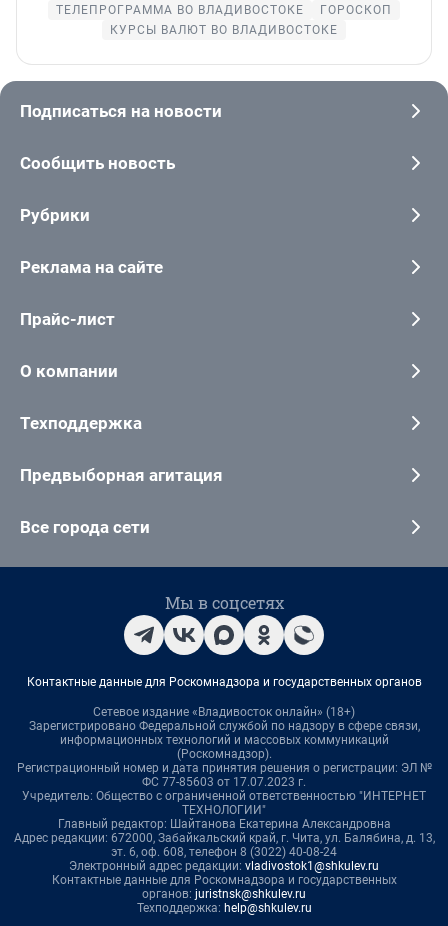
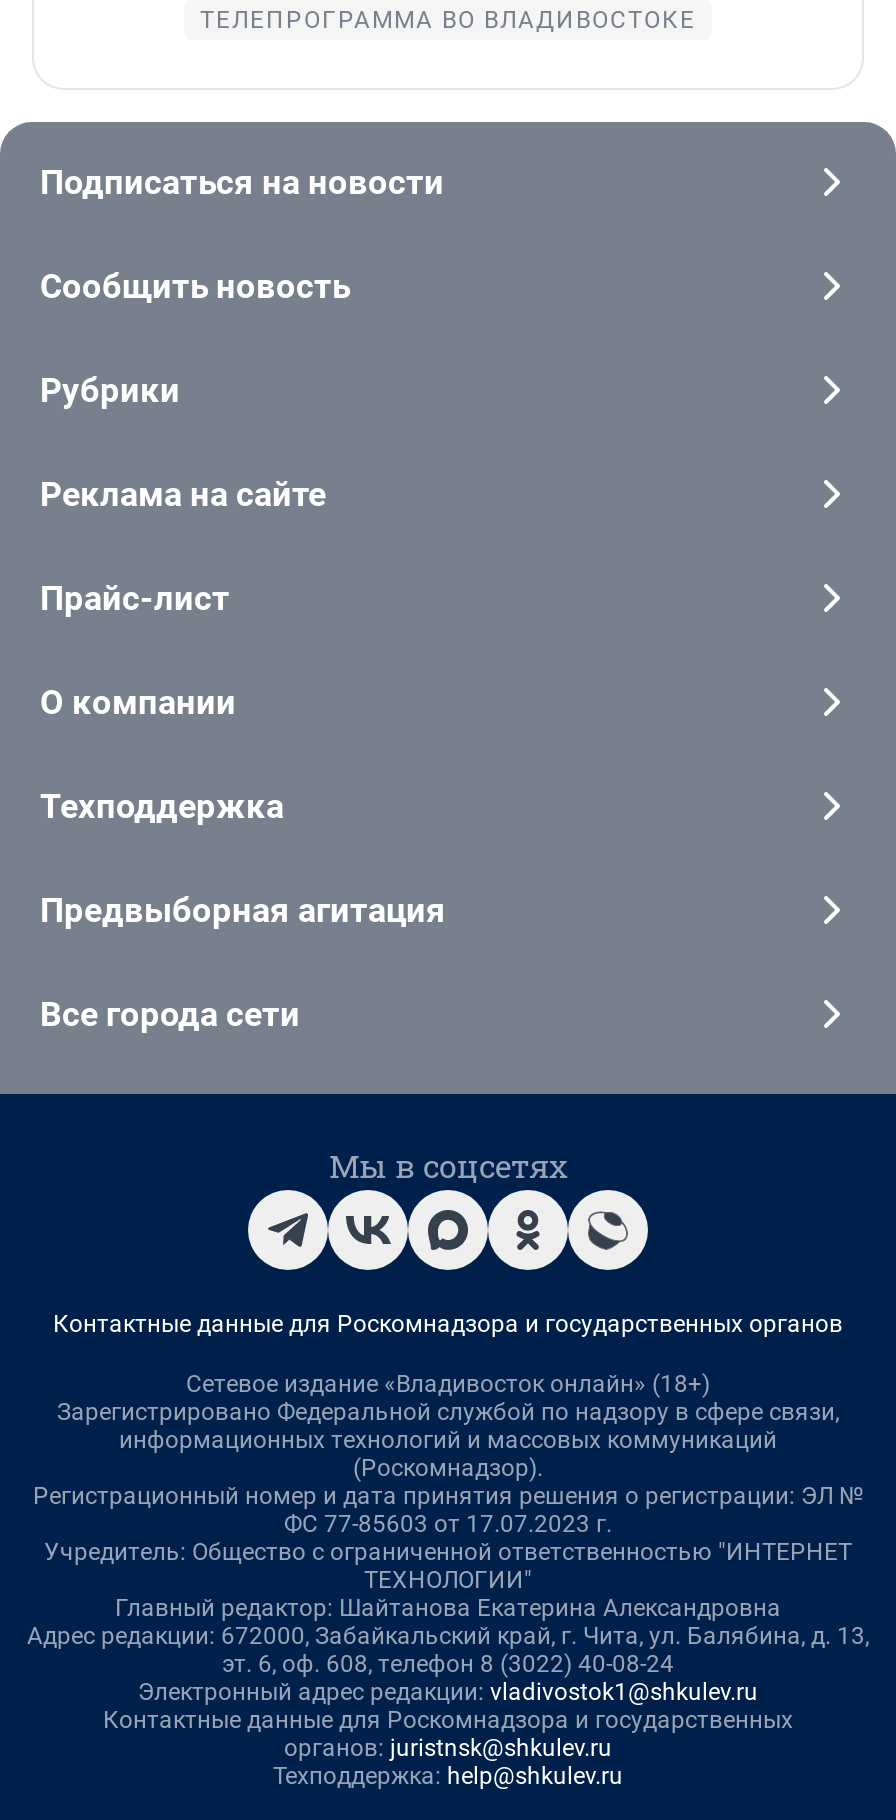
- ГОРОСКОП
- КУРСЫ ВАЛЮТ ВО ВЛАДИВОСТОКЕ
